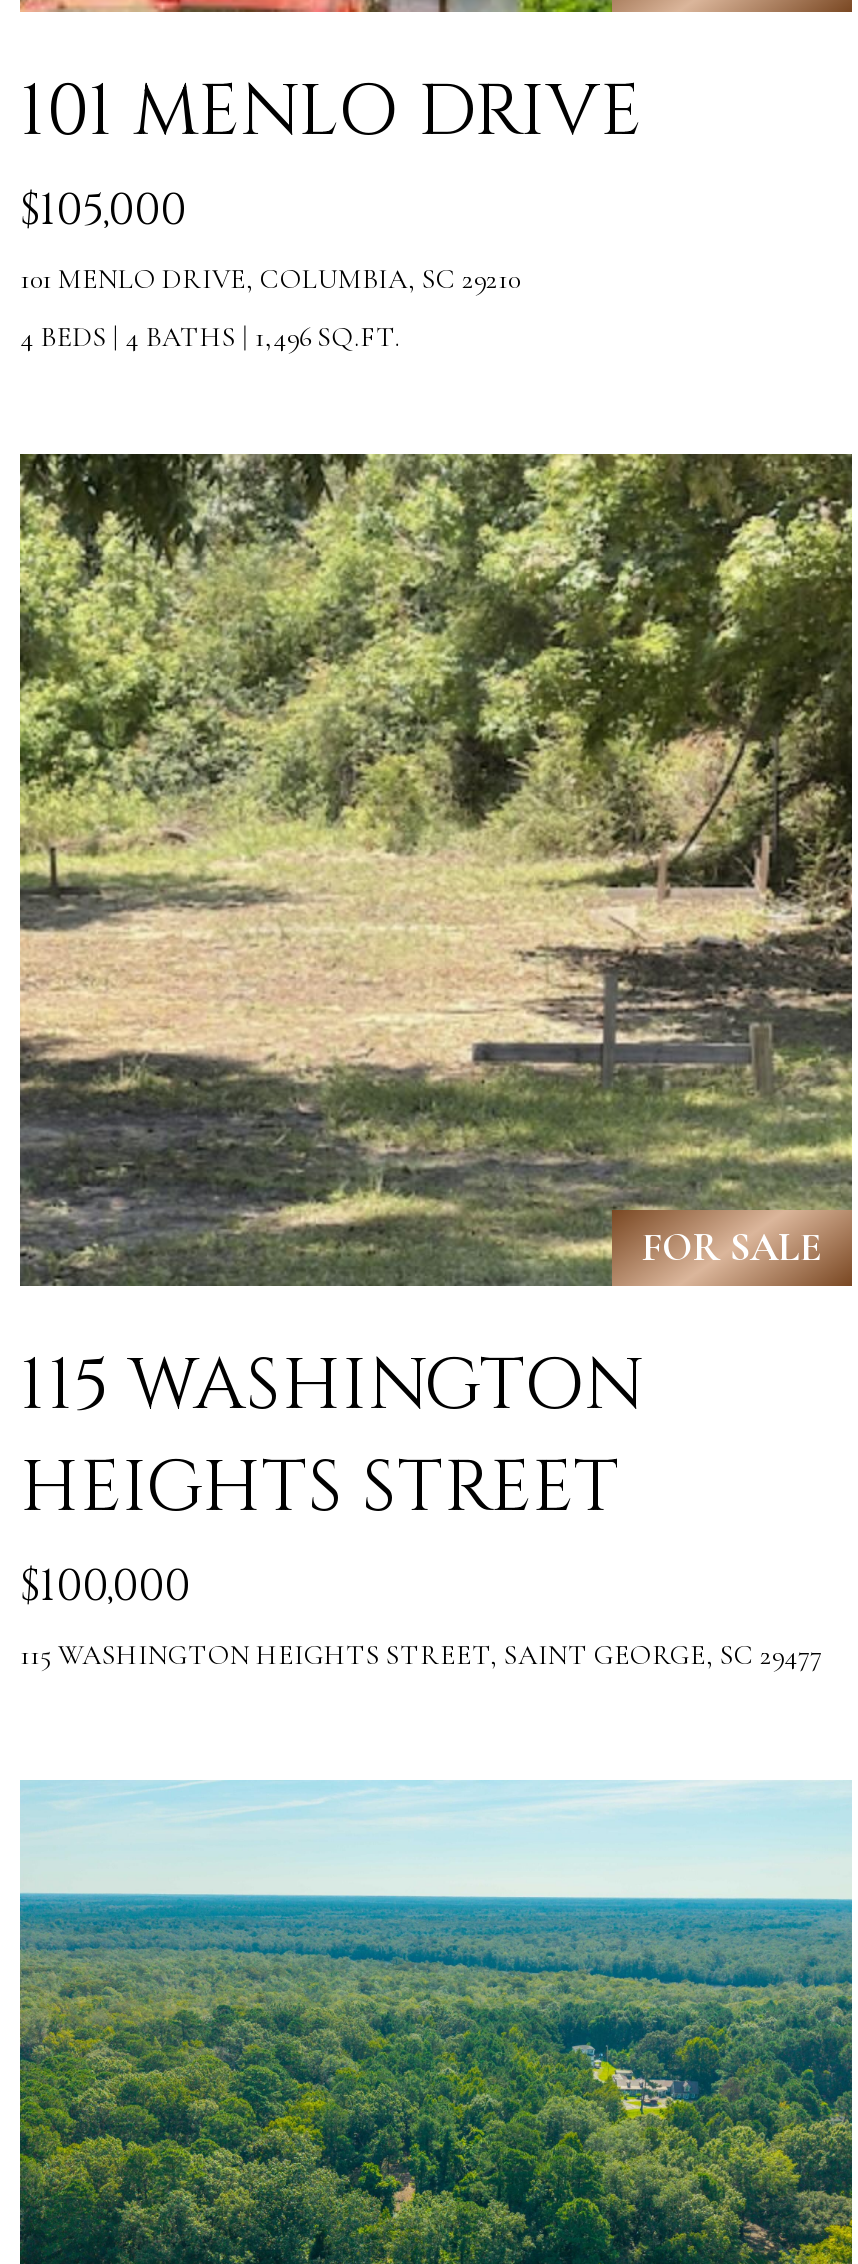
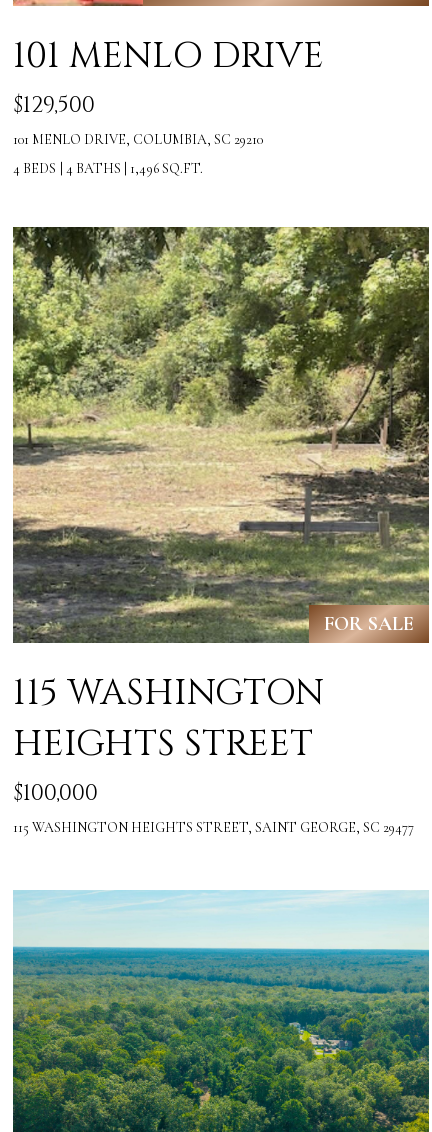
- $105,000
+ $129,500
